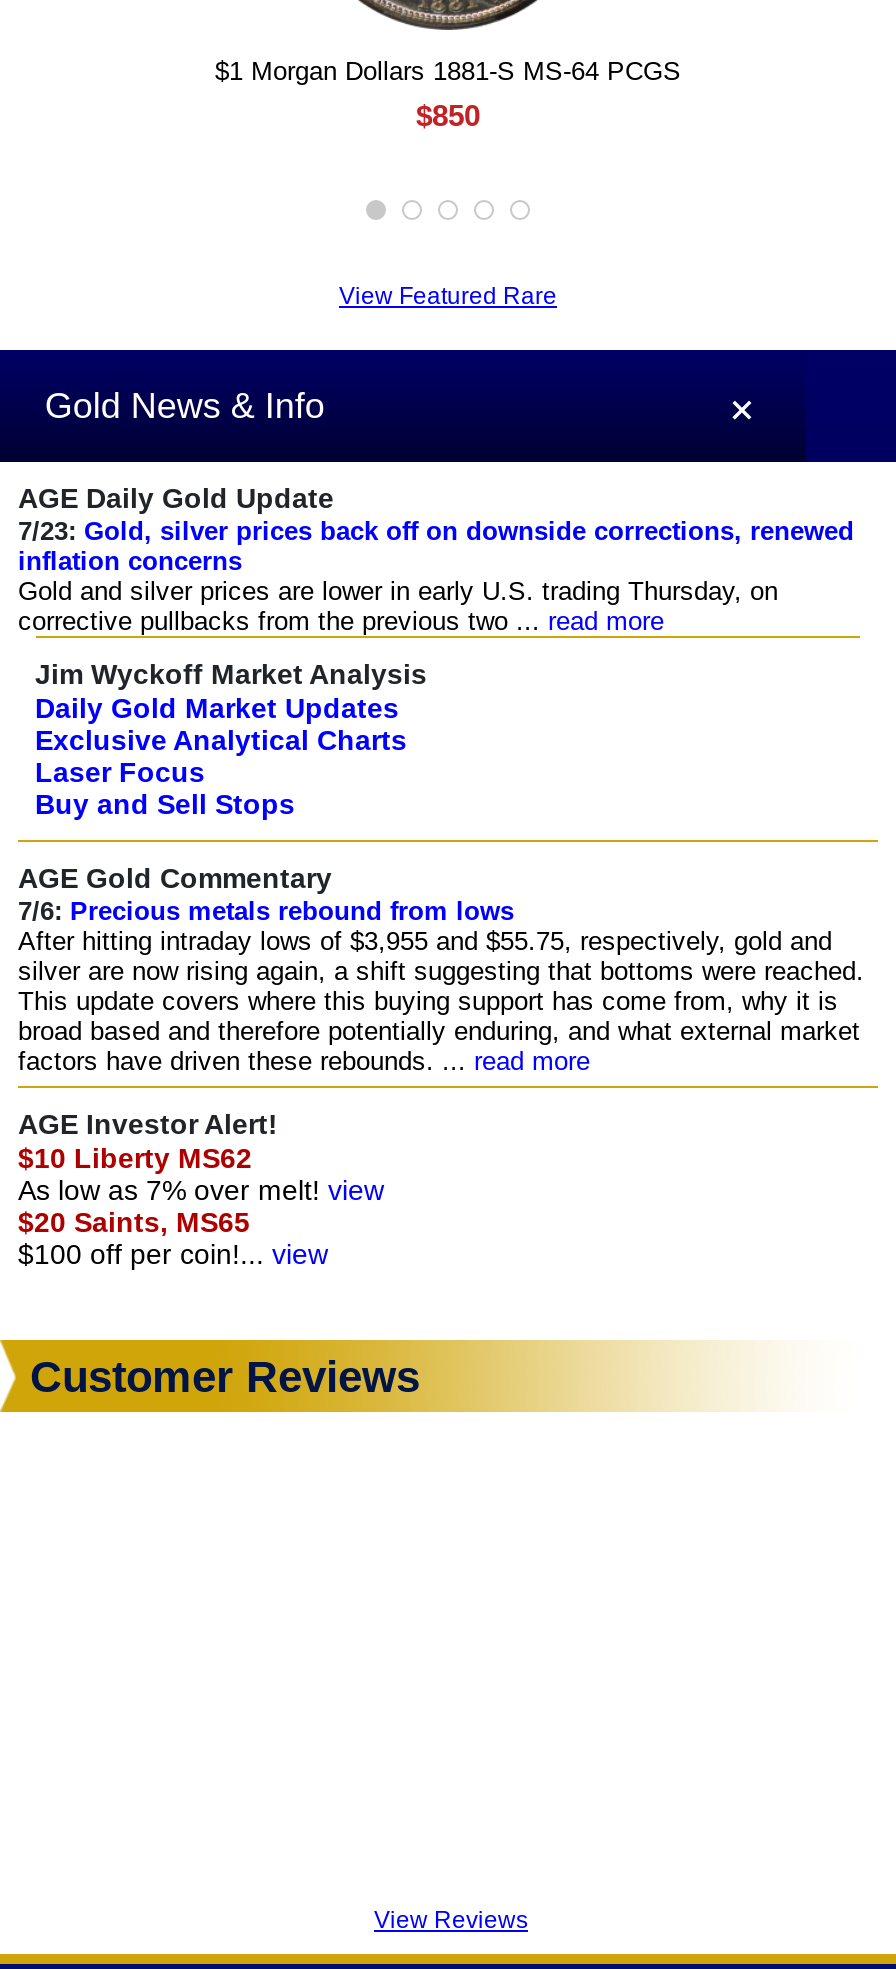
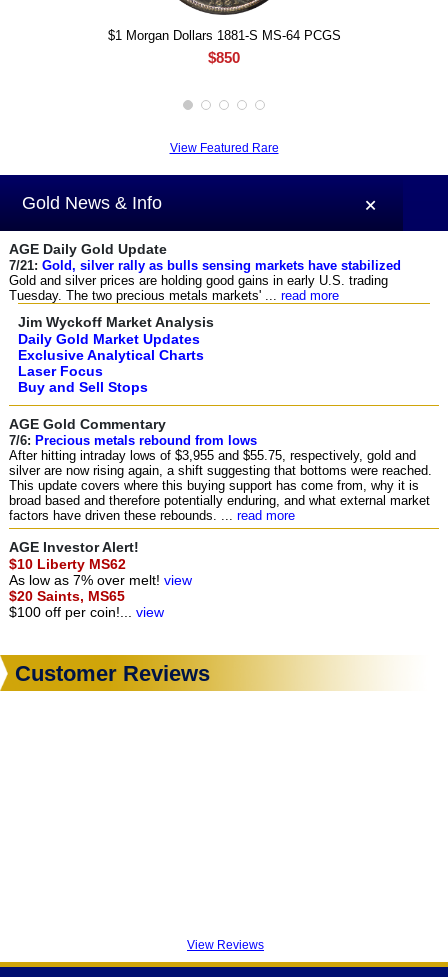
- 7/23: Gold, silver prices back off on downside corrections, renewed
- inflation concerns
- Gold and silver prices are lower in early U.S. trading Thursday, on
- corrective pullbacks from the previous two ... read more
+ 7/21: Gold, silver rally as bulls sensing markets have stabilized
+ Gold and silver prices are holding good gains in early U.S. trading
+ Tuesday. The two precious metals markets' ... read more
